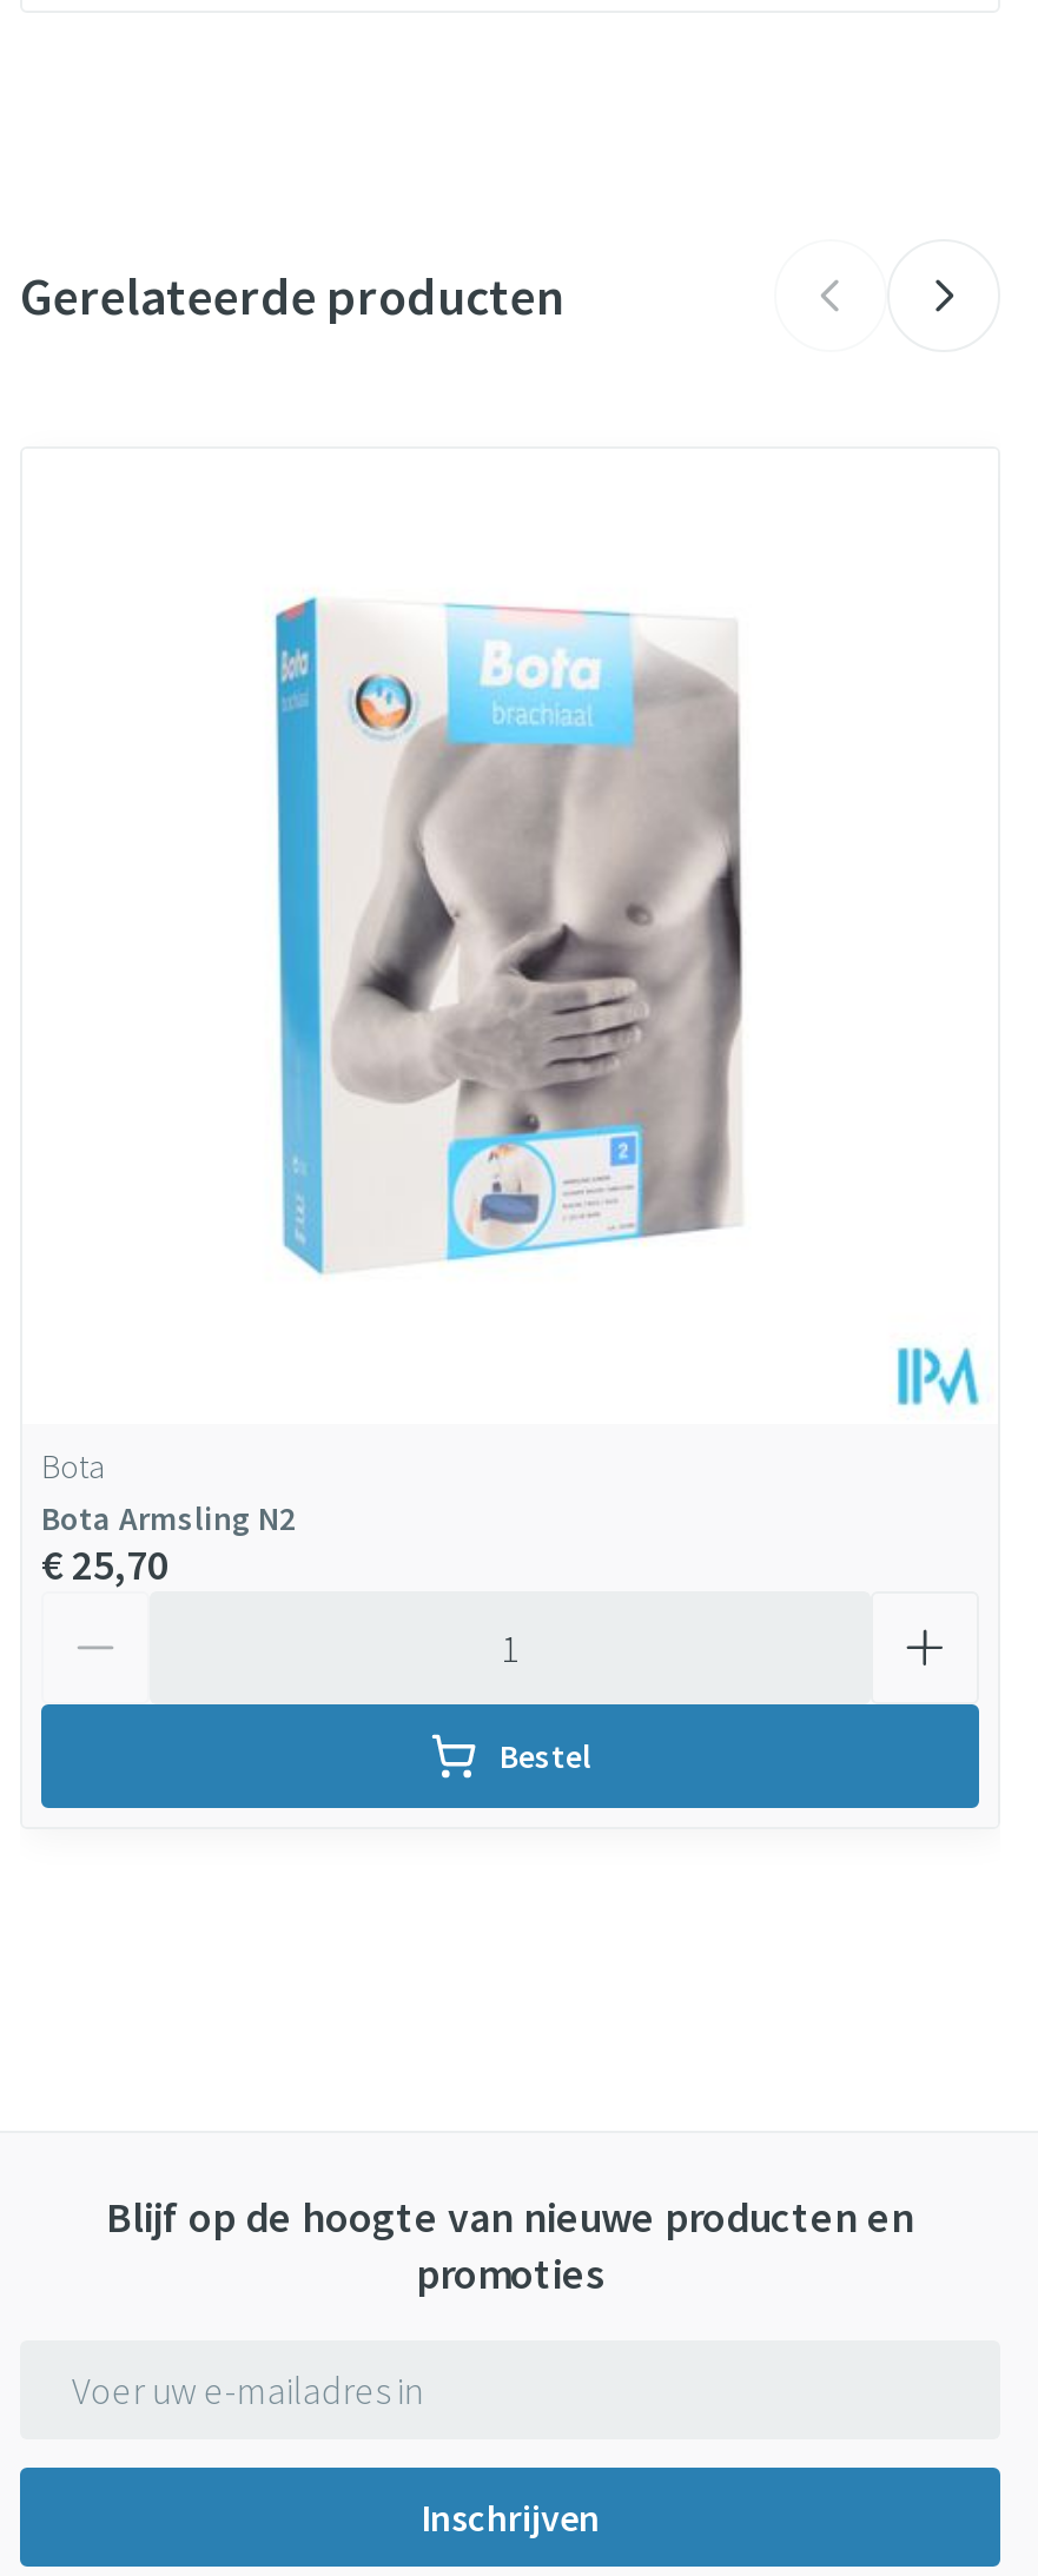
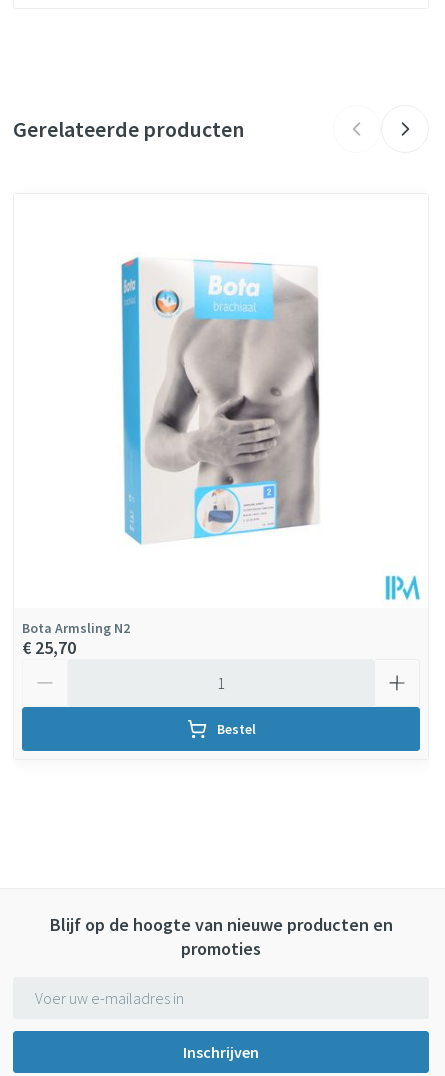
- Bota
